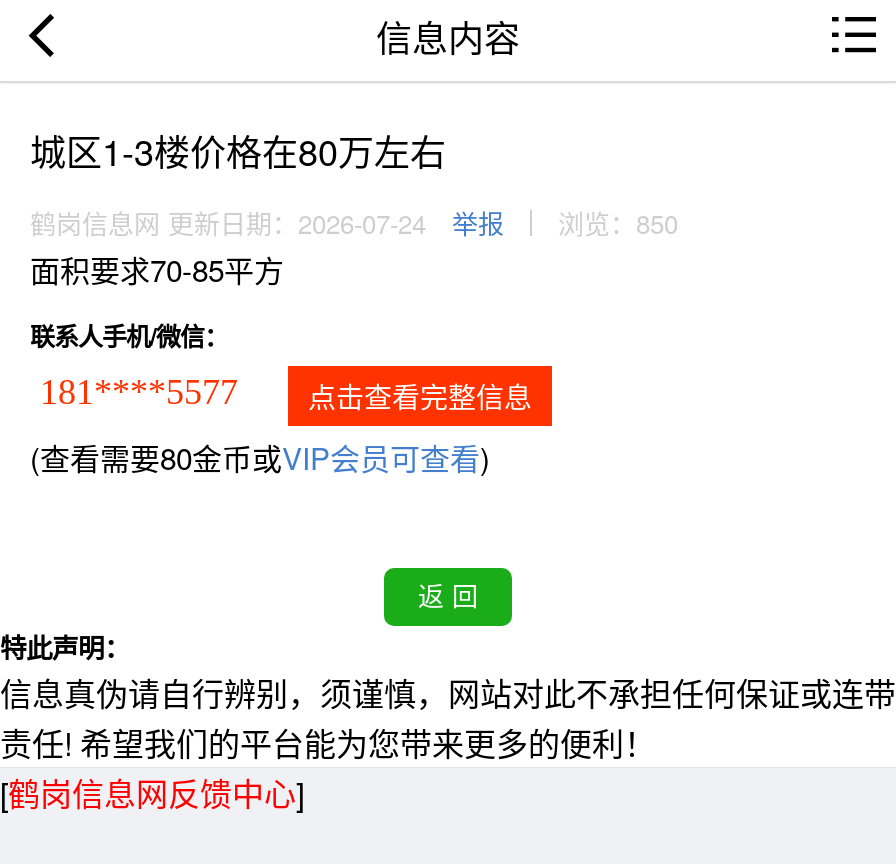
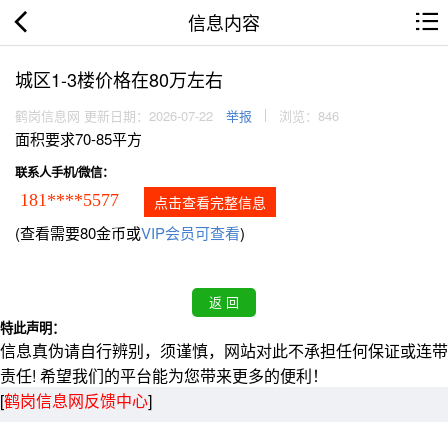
- 鹤岗信息网 更新日期：2026-07-24
+ 鹤岗信息网 更新日期：2026-07-22

- 浏览：850
+ 浏览：846
